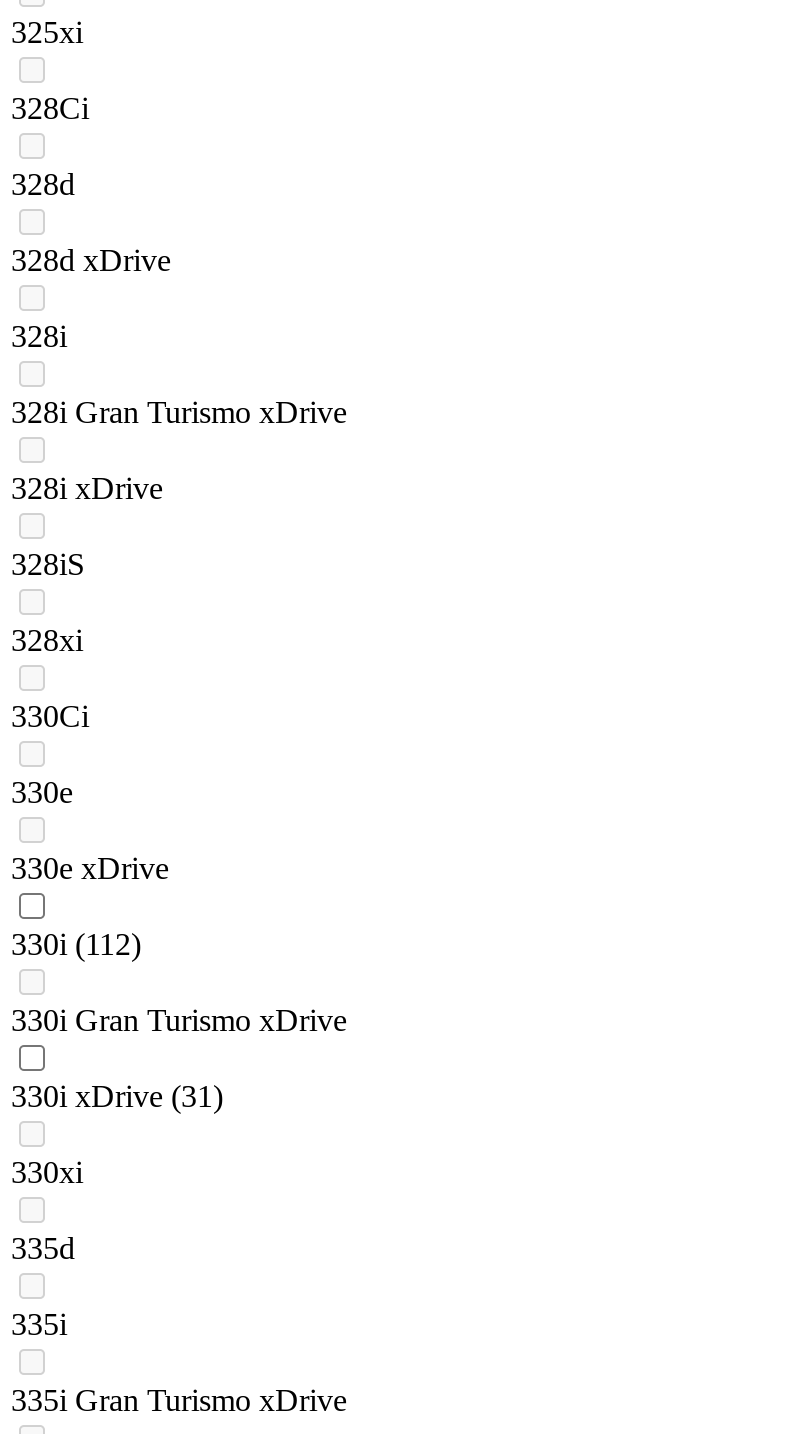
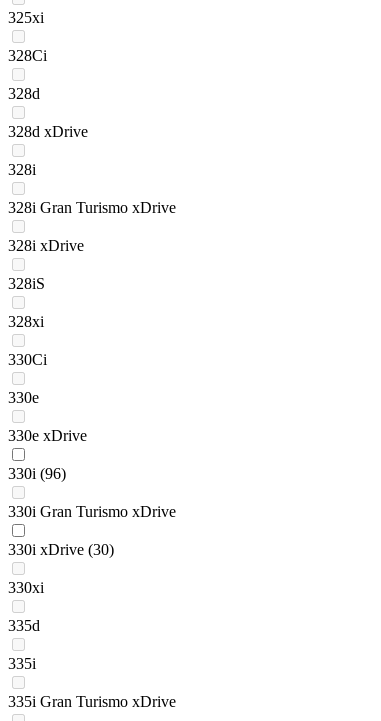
- 330i (112)
+ 330i (96)

- 330i xDrive (31)
+ 330i xDrive (30)
